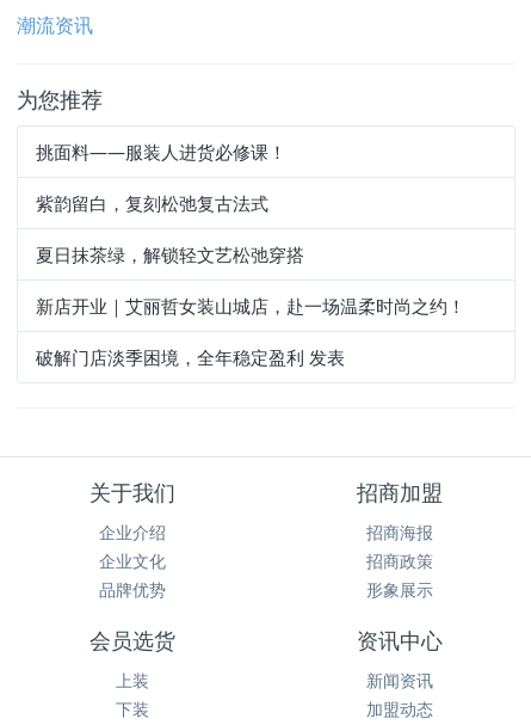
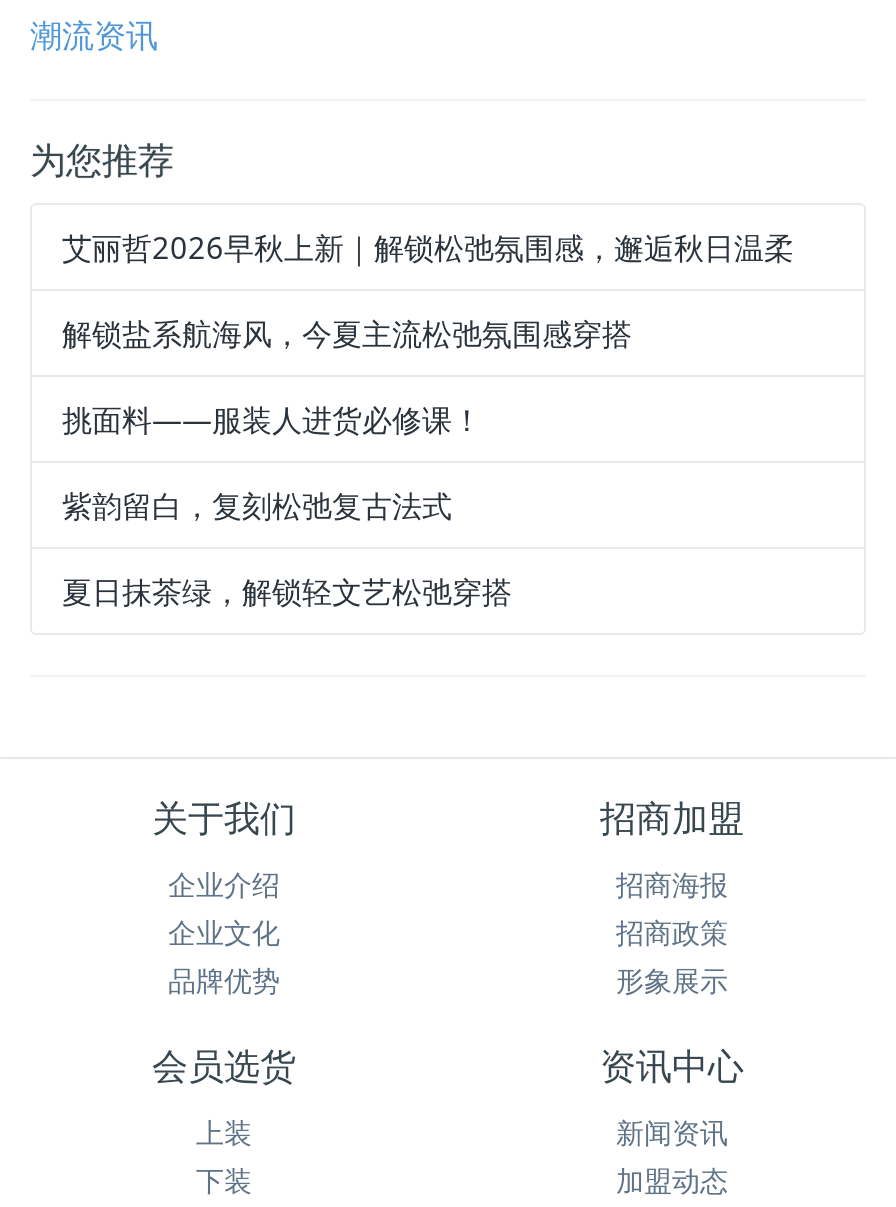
+ 艾丽哲2026早秋上新｜解锁松弛氛围感，邂逅秋日温柔
+ 解锁盐系航海风，今夏主流松弛氛围感穿搭

moved down: 挑面料——服装人进货必修课！ | 紫韵留白，复刻松弛复古法式 | 夏日抹茶绿，解锁轻文艺松弛穿搭

- 新店开业｜艾丽哲女装山城店，赴一场温柔时尚之约！
- 破解门店淡季困境，全年稳定盈利 发表
